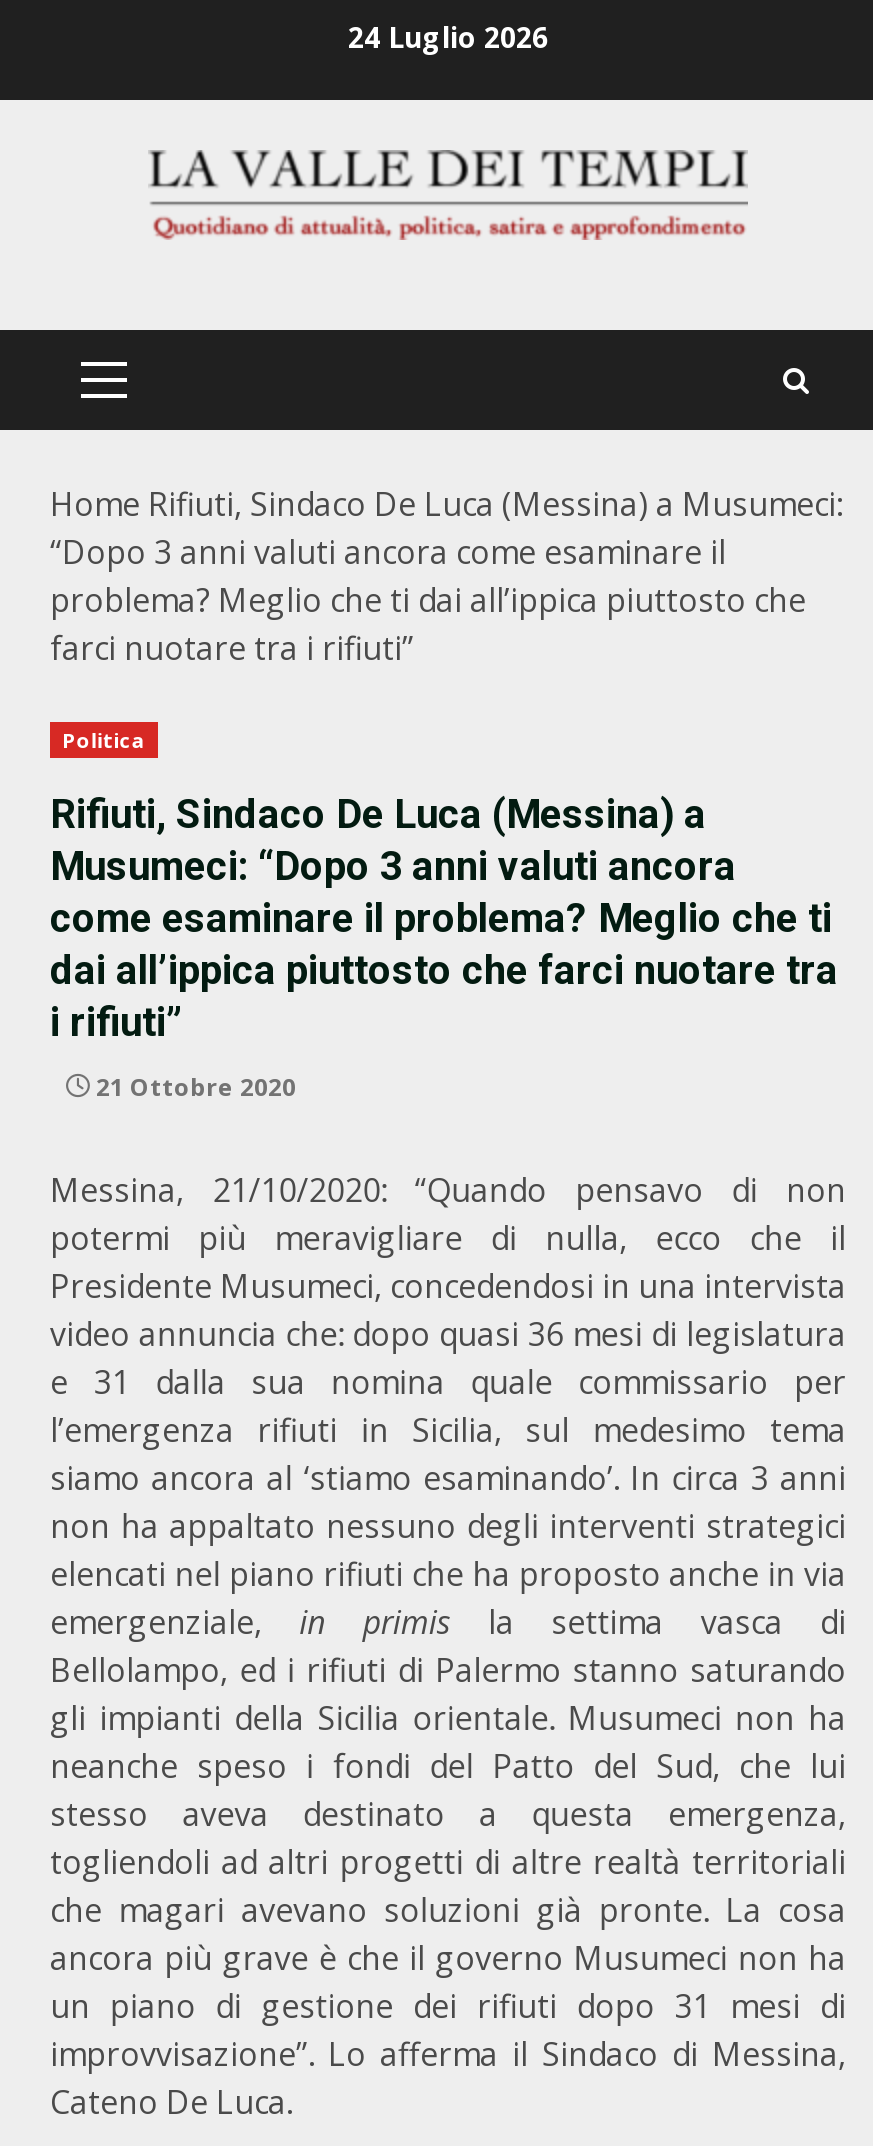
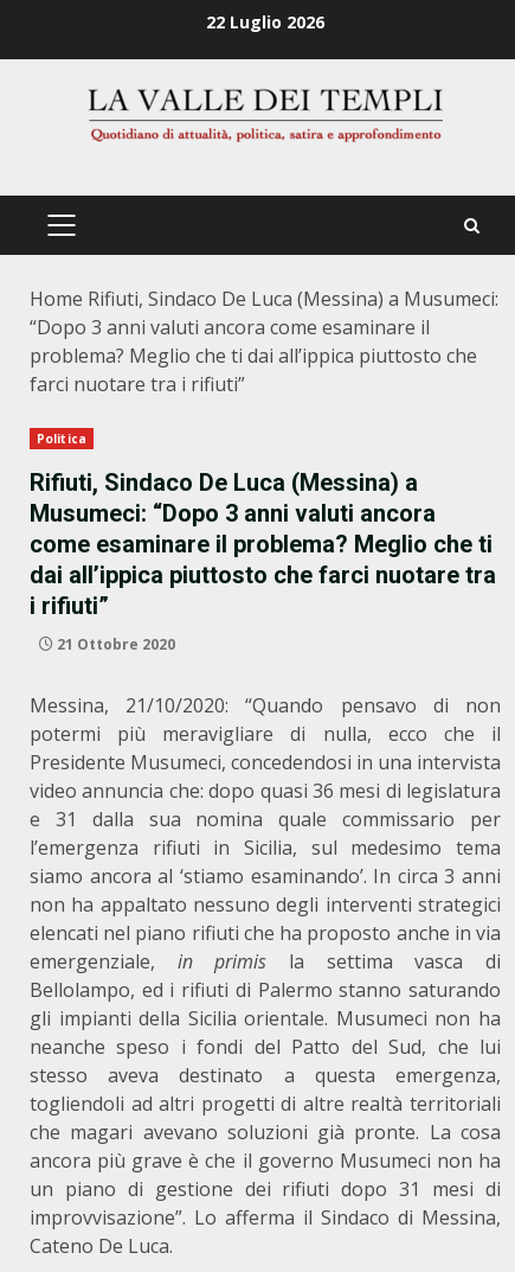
- 24 Luglio 2026
+ 22 Luglio 2026
